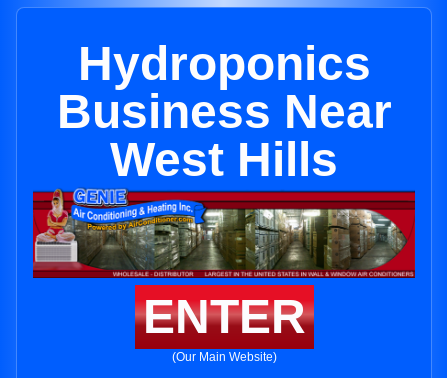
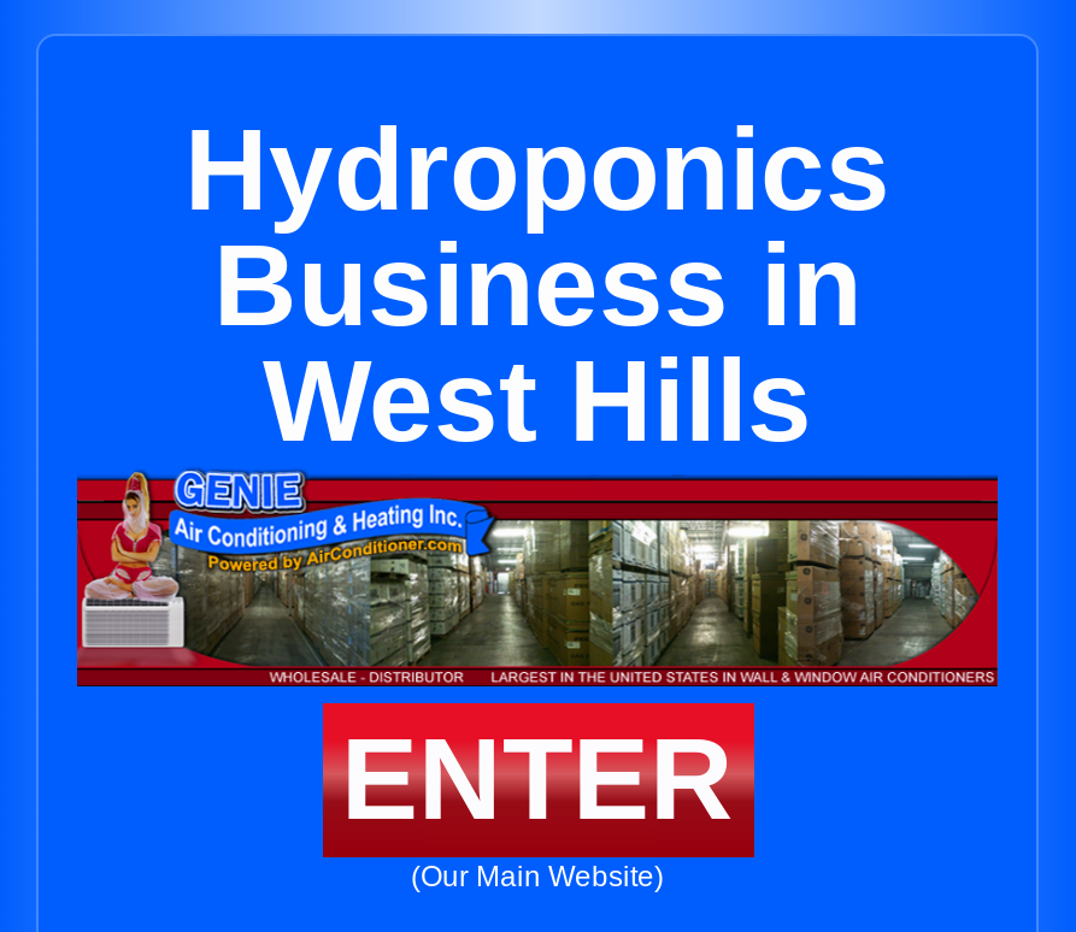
- Business Near
+ Business in
